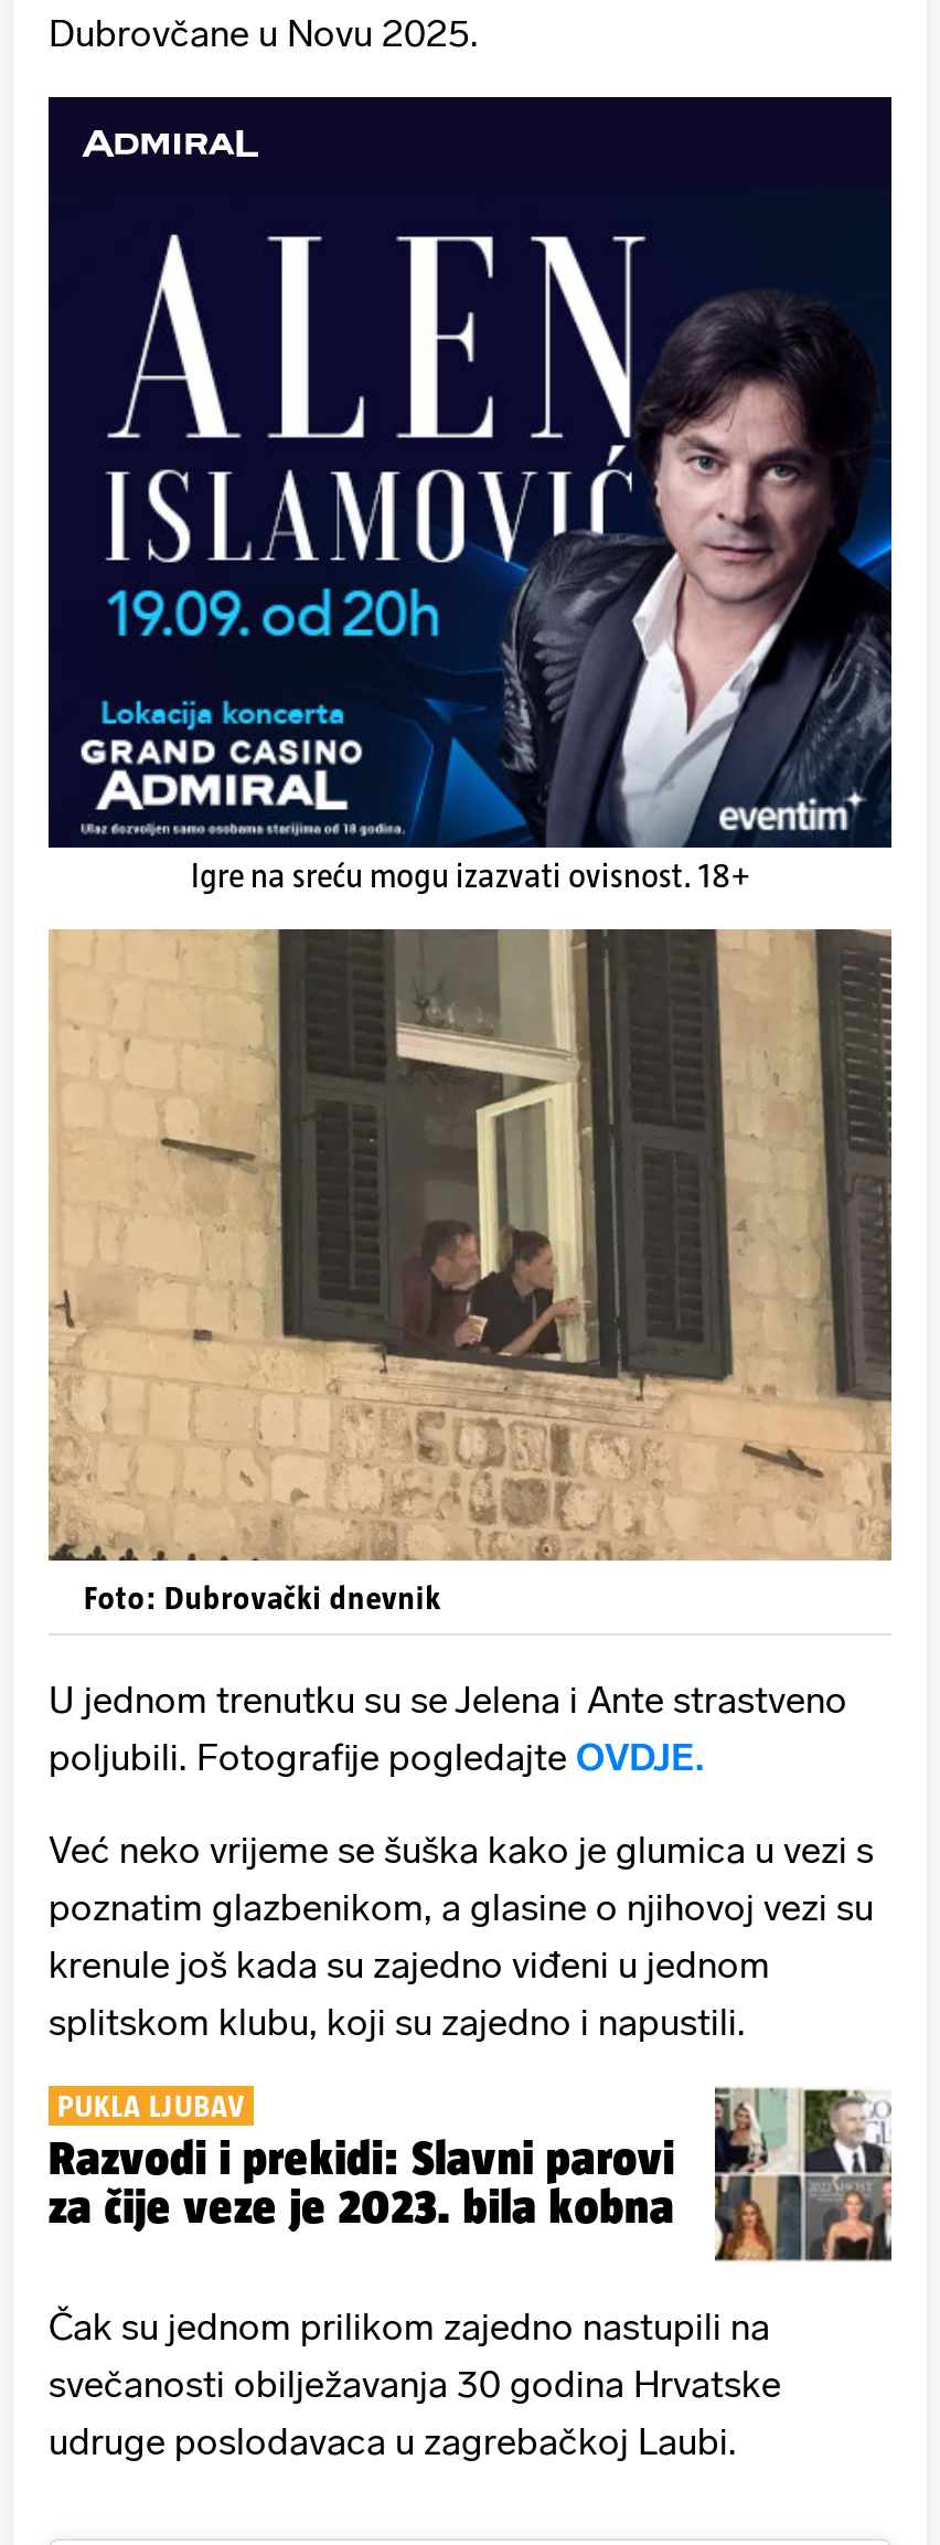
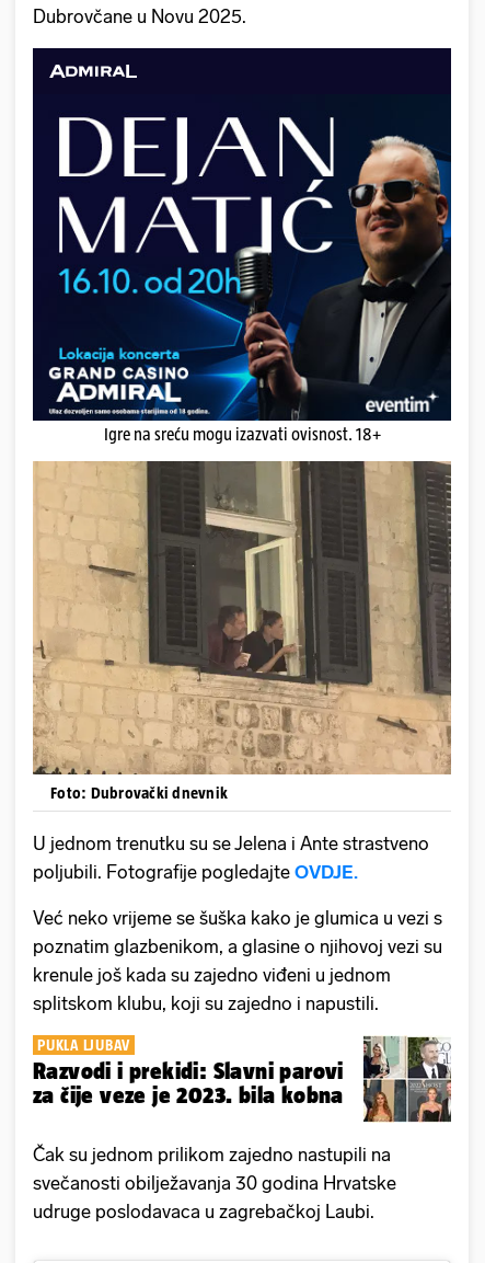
- [image]
+ [image]
